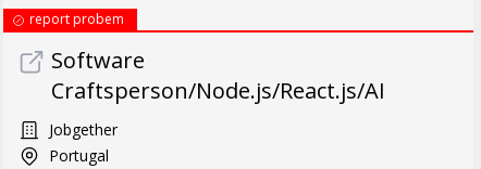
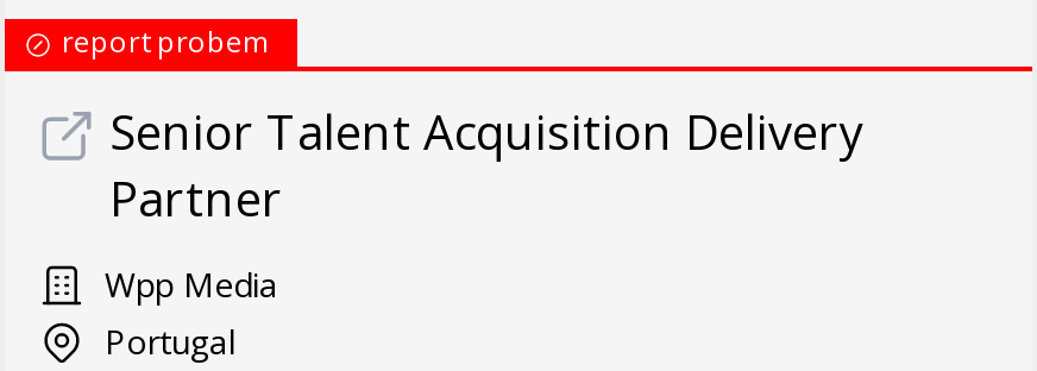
- Software
- Craftsperson/Node.js/React.js/AI
+ Senior Talent Acquisition Delivery
+ Partner

- Jobgether
+ Wpp Media
